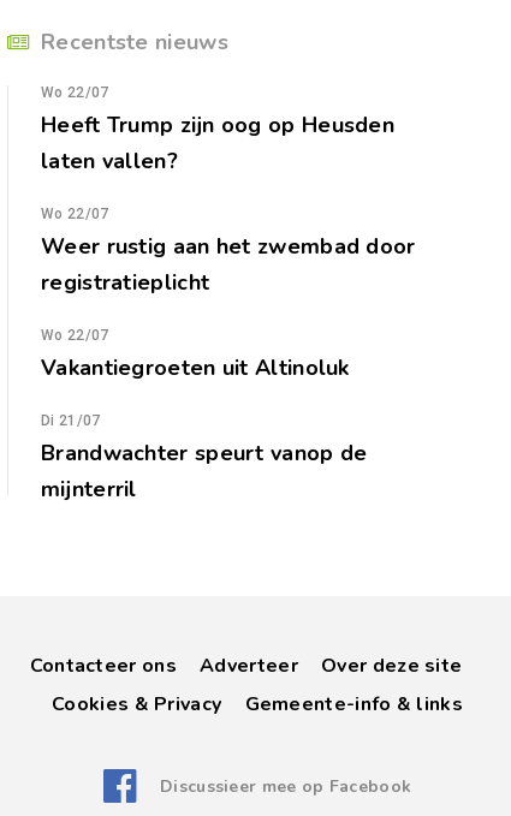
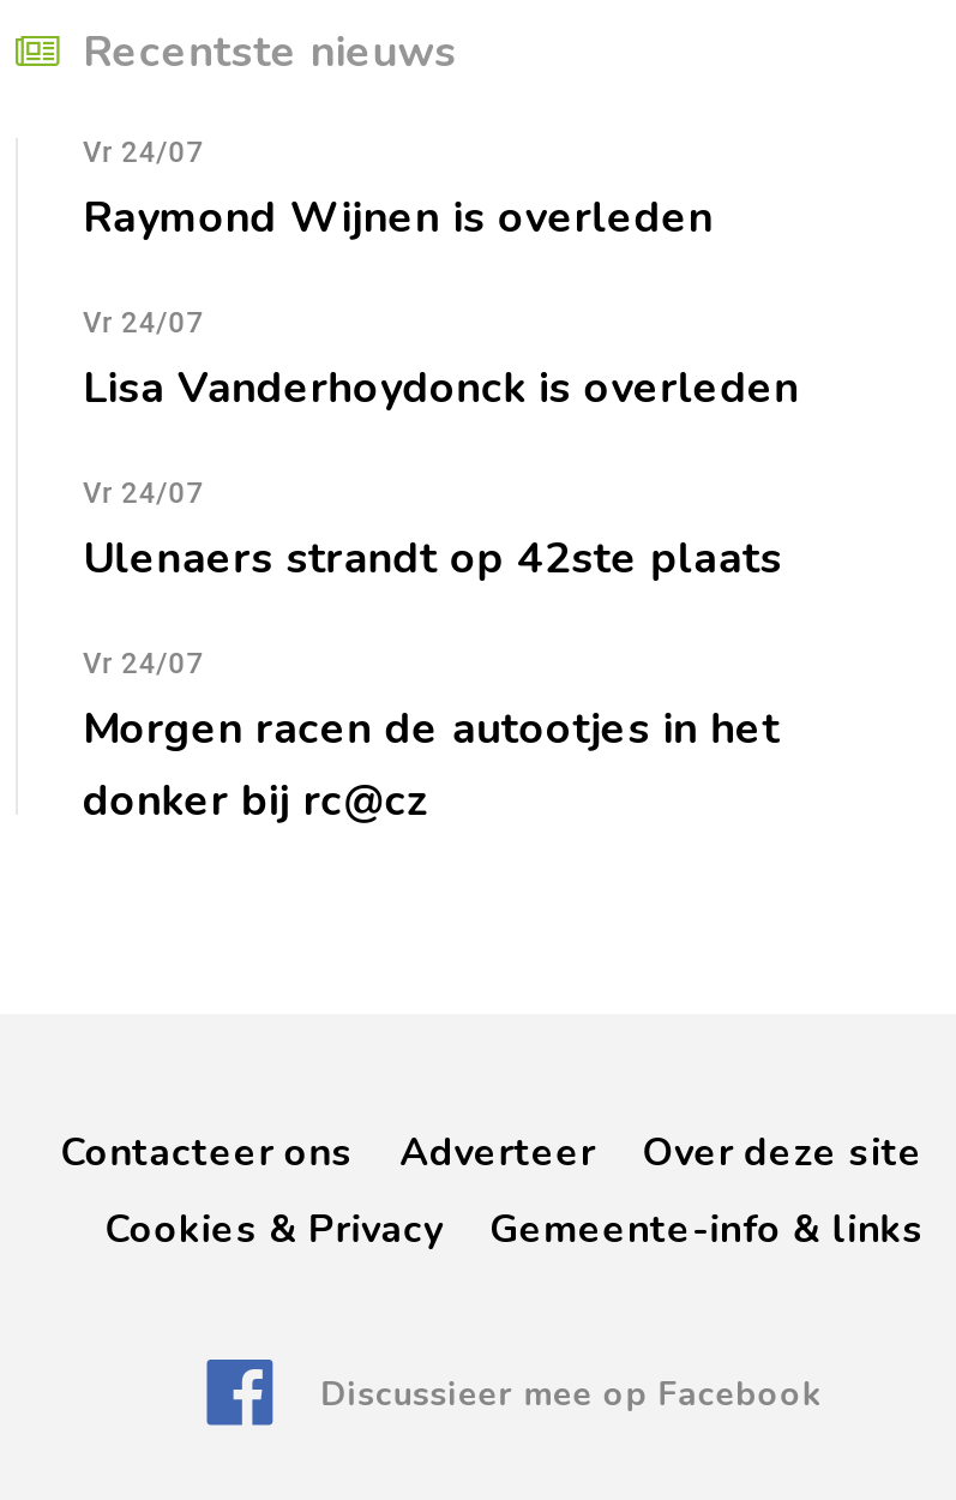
- Wo 22/07
- Heeft Trump zijn oog op Heusden
- laten vallen?
+ Vr 24/07
+ Raymond Wijnen is overleden

- Wo 22/07
- Weer rustig aan het zwembad door
- registratieplicht
+ Vr 24/07
+ Lisa Vanderhoydonck is overleden

- Wo 22/07
- Vakantiegroeten uit Altinoluk
+ Vr 24/07
+ Ulenaers strandt op 42ste plaats

- Di 21/07
- Brandwachter speurt vanop de
- mijnterril
+ Vr 24/07
+ Morgen racen de autootjes in het
+ donker bij rc@cz
